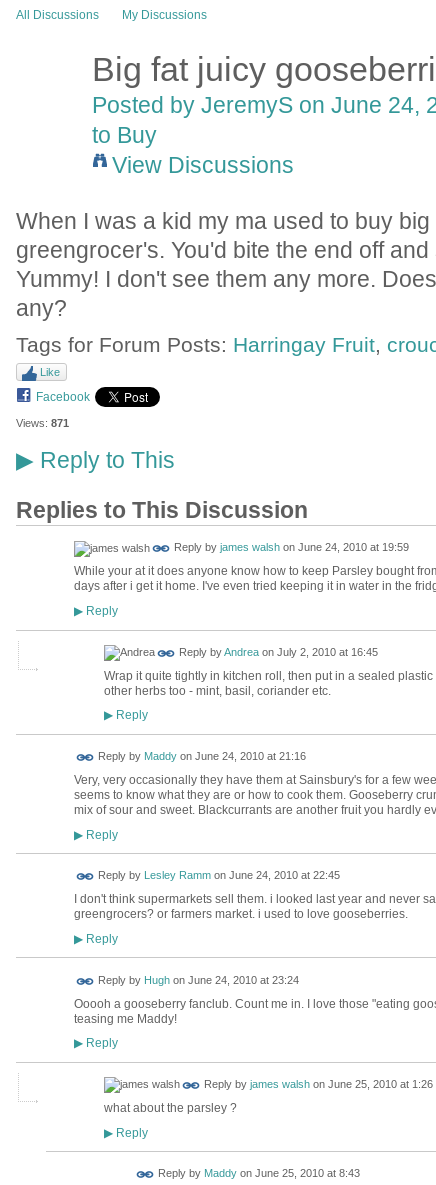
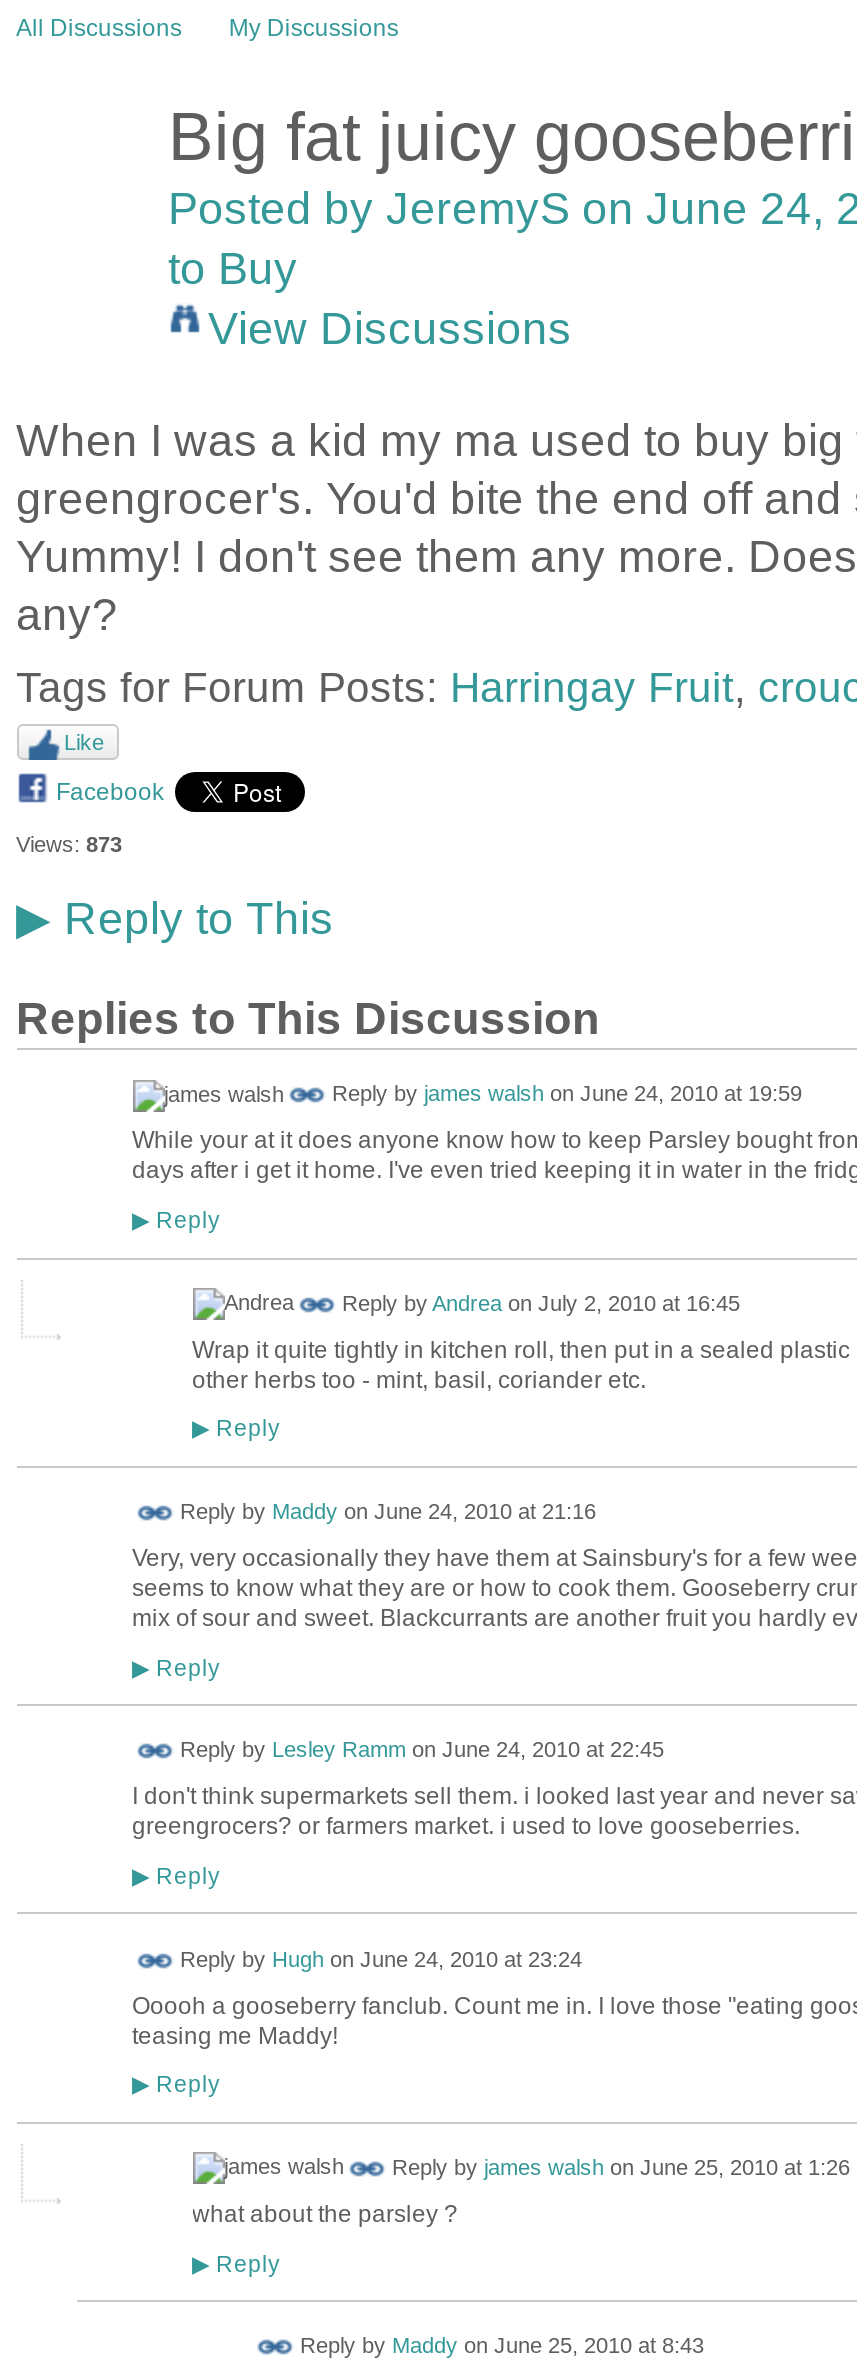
- Views: 871
+ Views: 873
